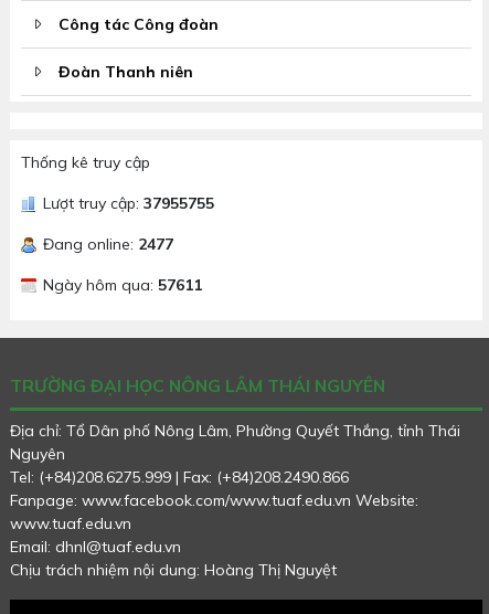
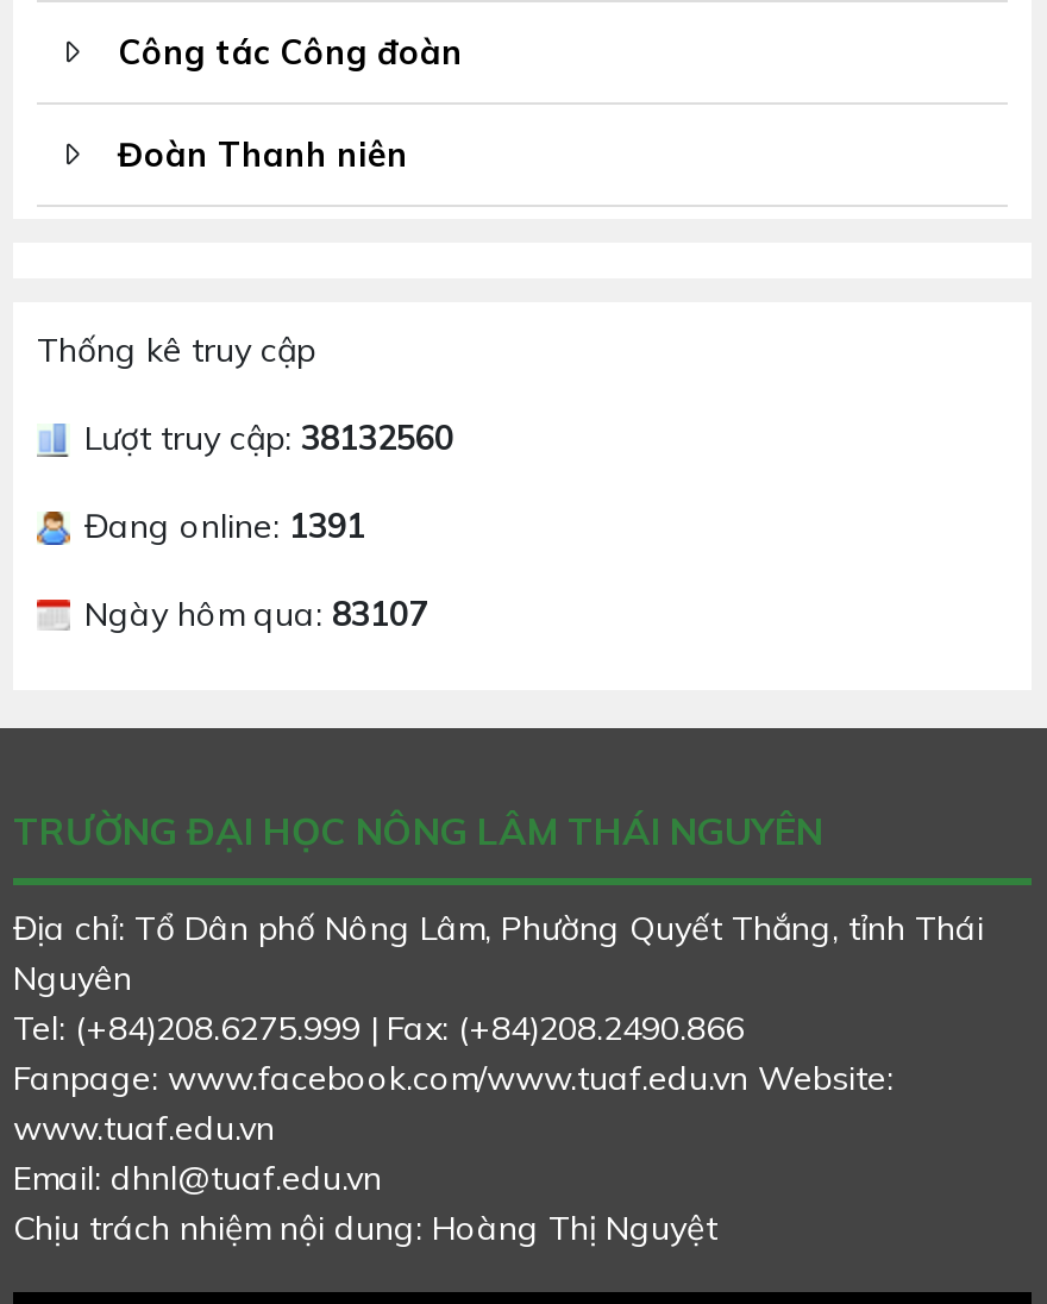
- Lượt truy cập: 37955755
+ Lượt truy cập: 38132560

- Đang online: 2477
+ Đang online: 1391

- Ngày hôm qua: 57611
+ Ngày hôm qua: 83107
